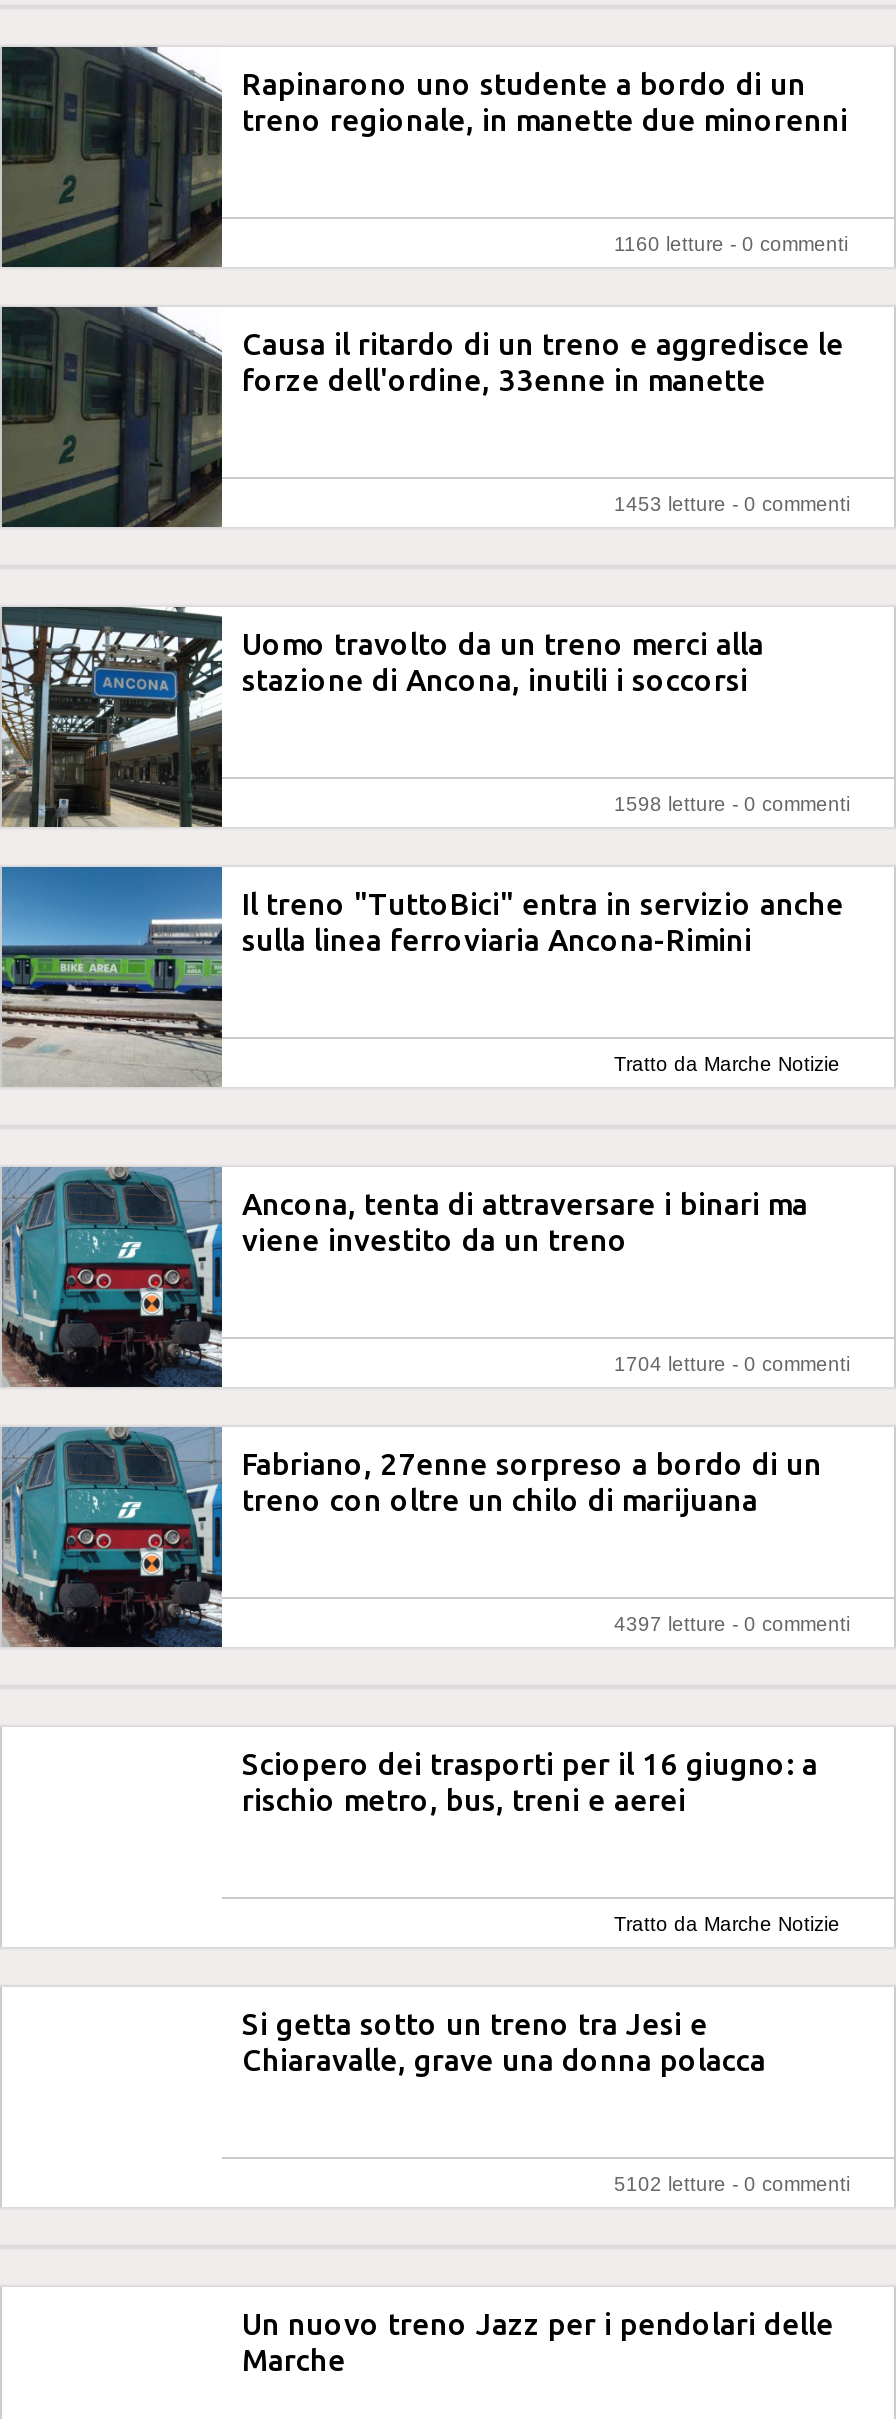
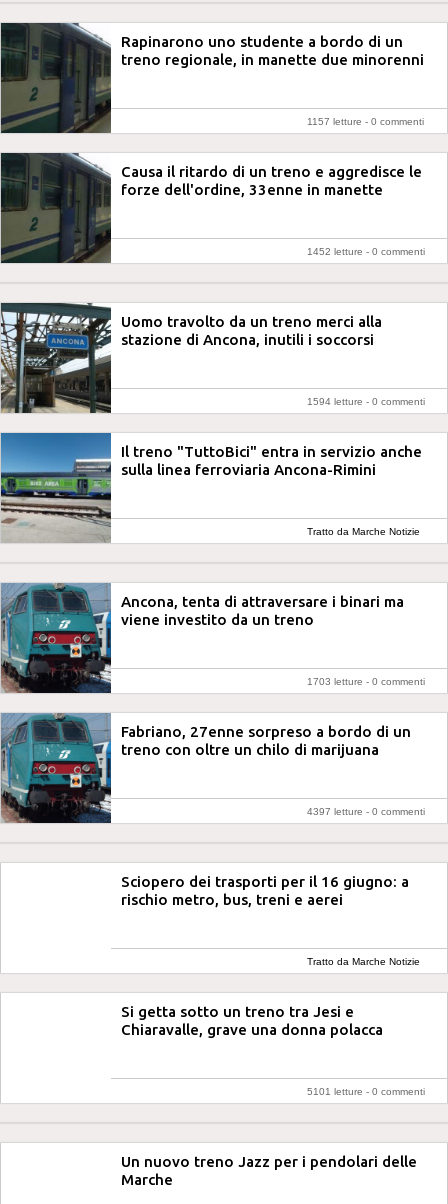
- 1160 letture - 0 commenti
+ 1157 letture - 0 commenti

- 1453 letture - 0 commenti
+ 1452 letture - 0 commenti

- 1598 letture - 0 commenti
+ 1594 letture - 0 commenti

- 1704 letture - 0 commenti
+ 1703 letture - 0 commenti

- 5102 letture - 0 commenti
+ 5101 letture - 0 commenti
